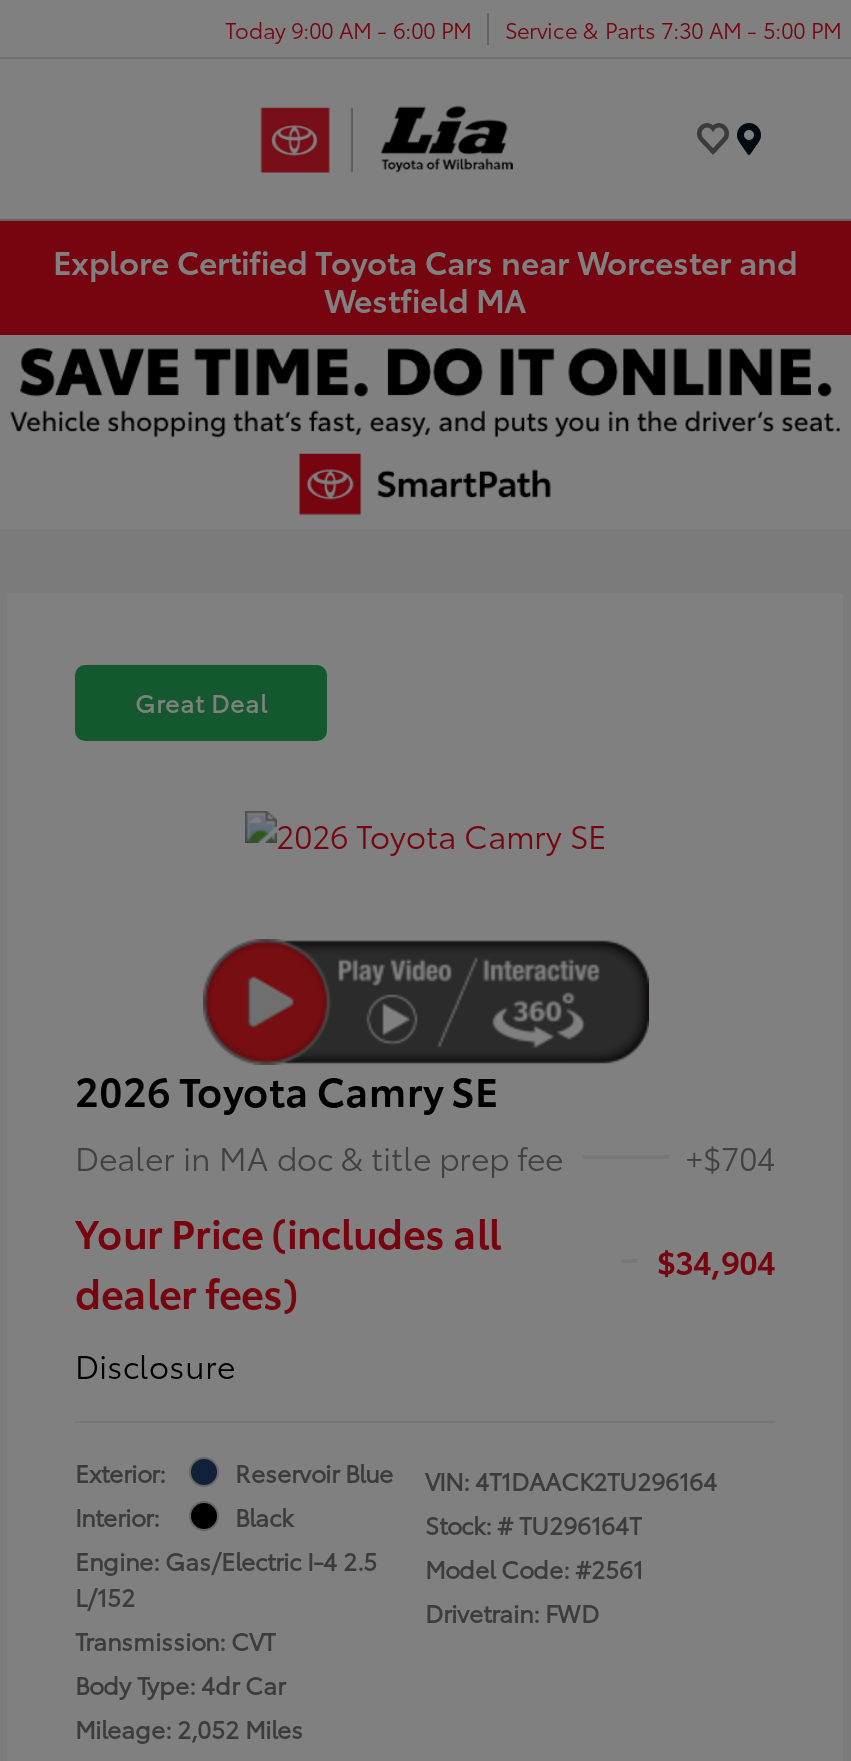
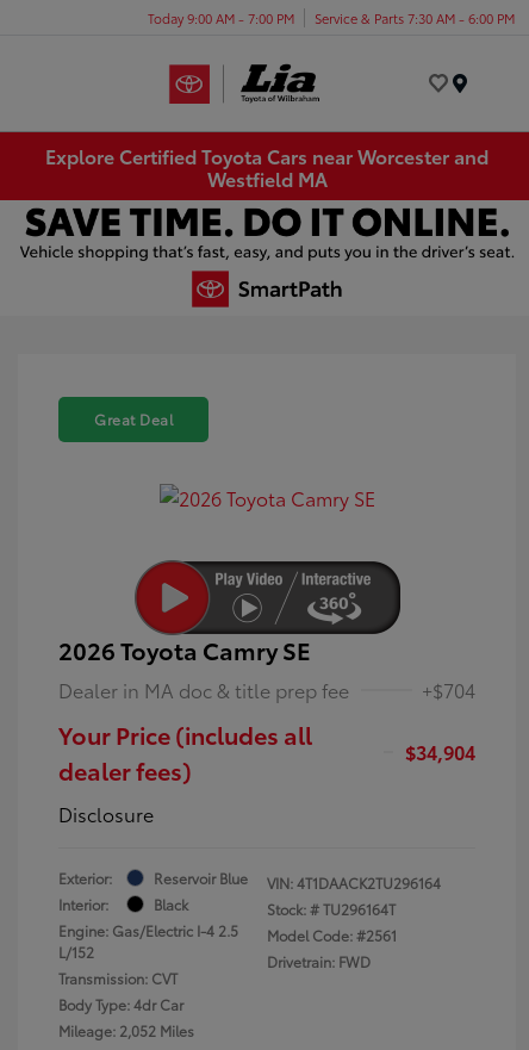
- Today 9:00 AM - 6:00 PM
+ Today 9:00 AM - 7:00 PM

- Service & Parts 7:30 AM - 5:00 PM
+ Service & Parts 7:30 AM - 6:00 PM
